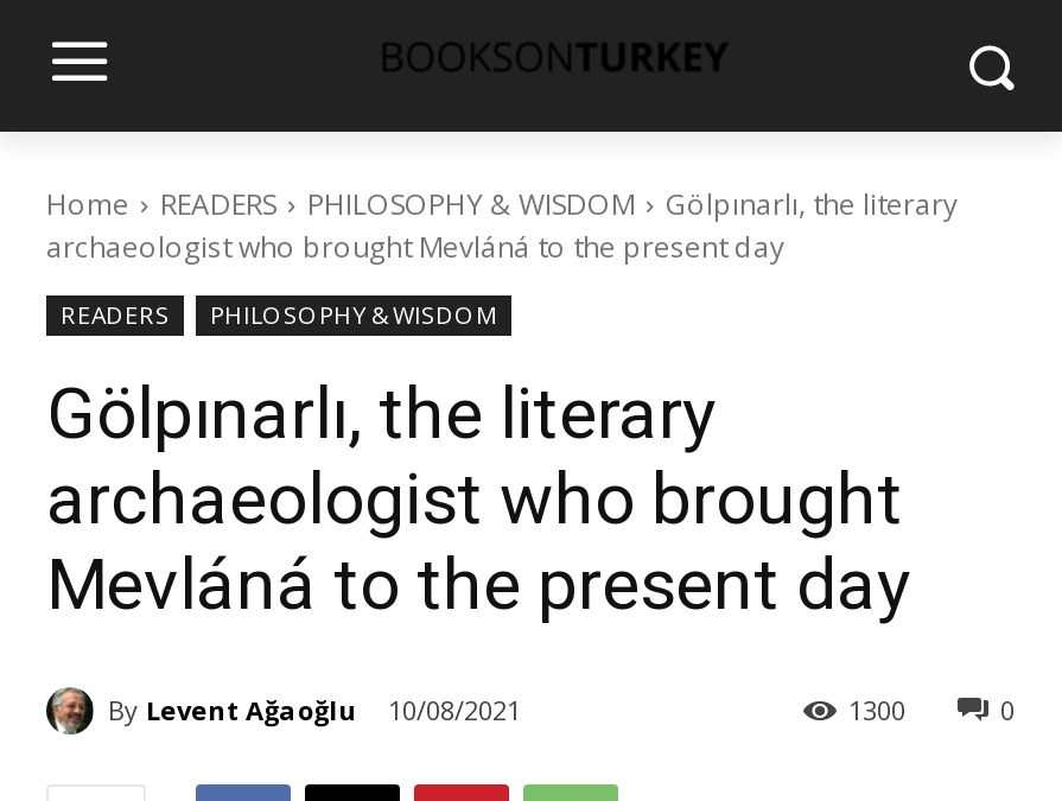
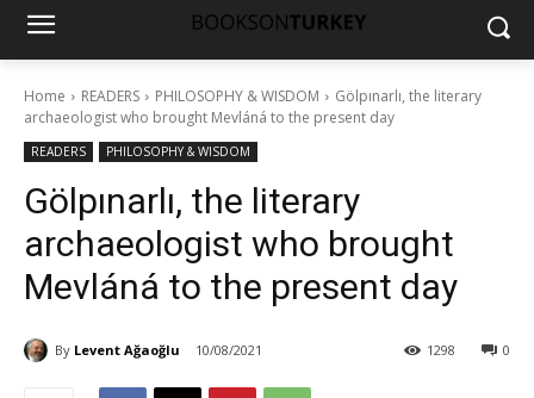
- 1300
+ 1298
